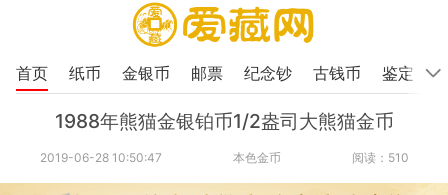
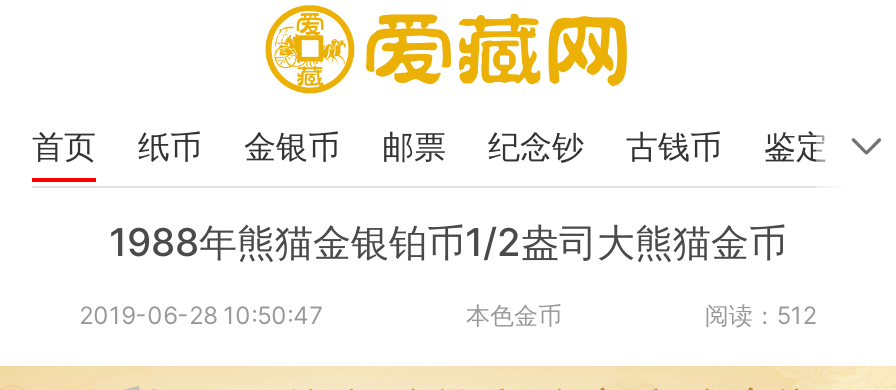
- 阅读：510
+ 阅读：512
